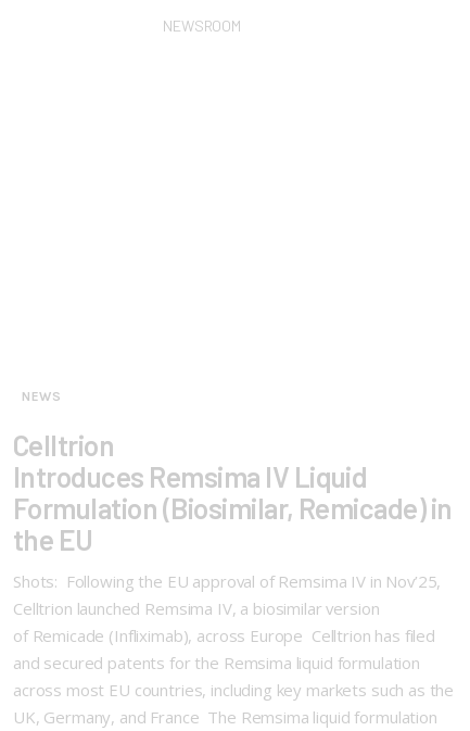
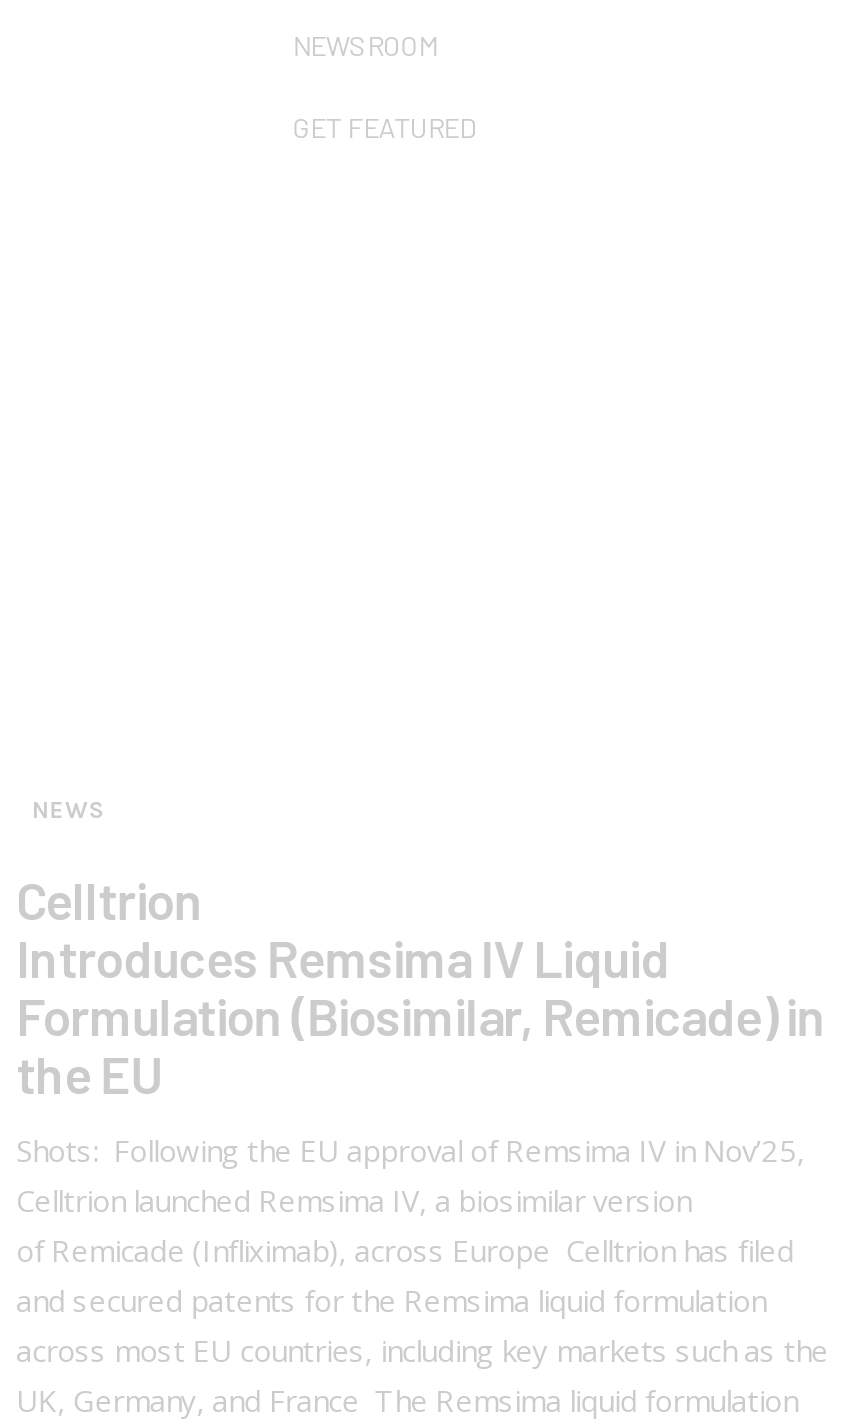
+ GET FEATURED
